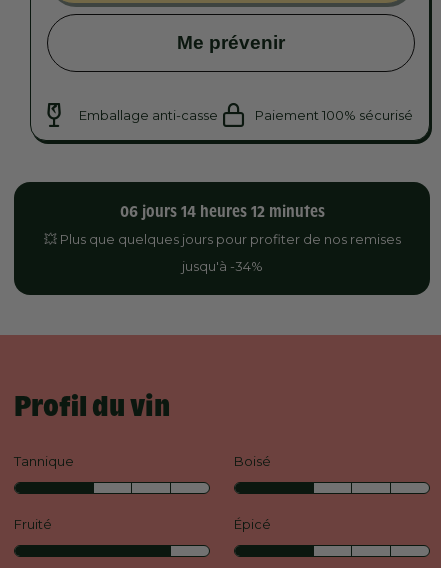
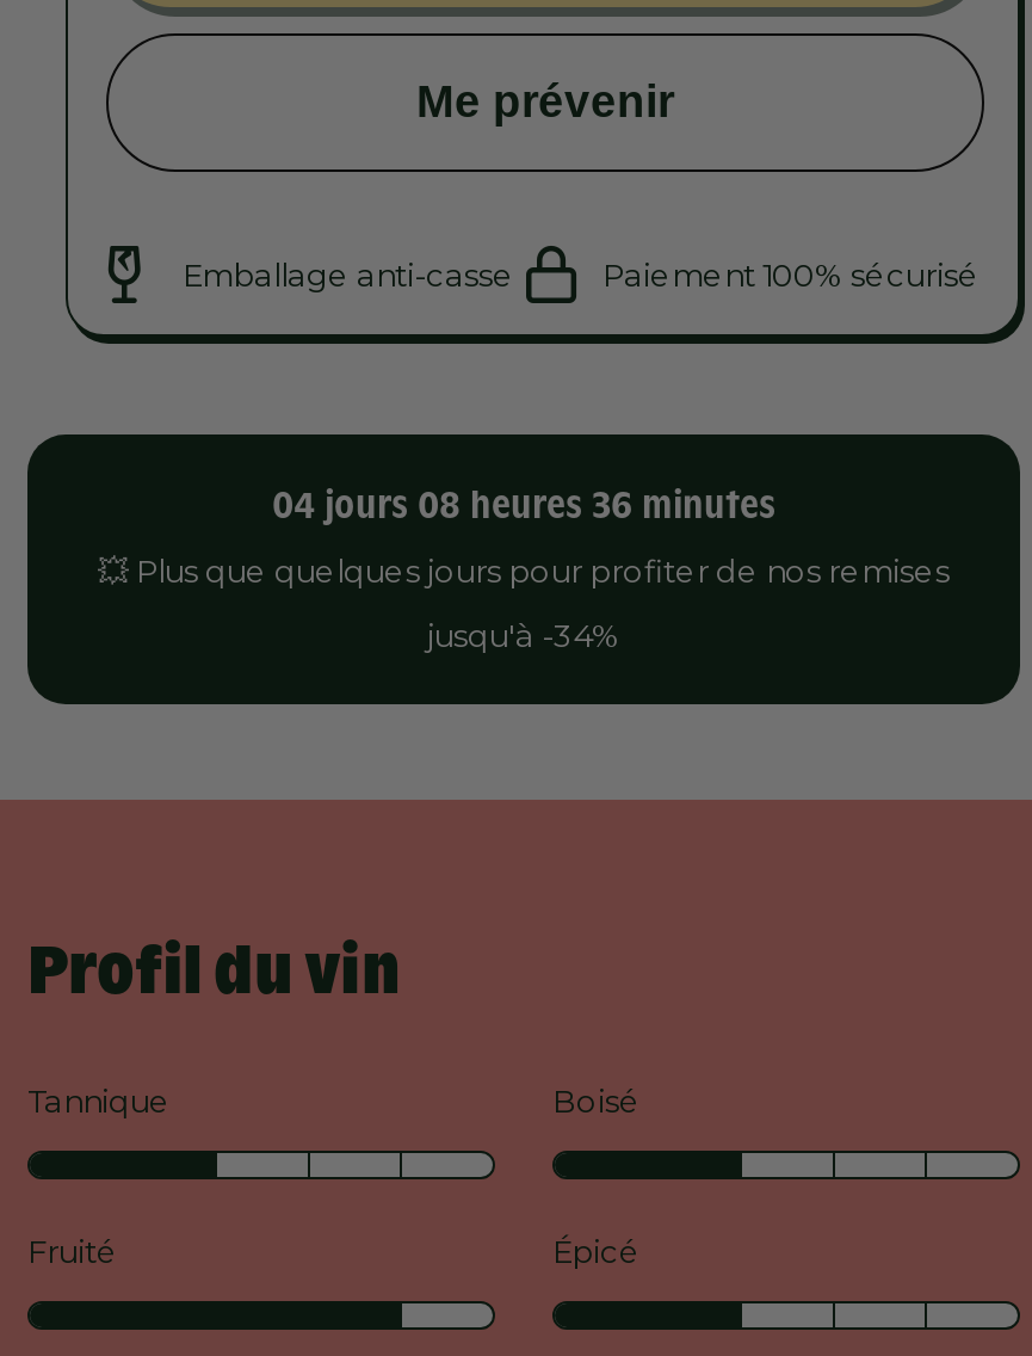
- 06 jours 14 heures 12 minutes
+ 04 jours 08 heures 36 minutes
